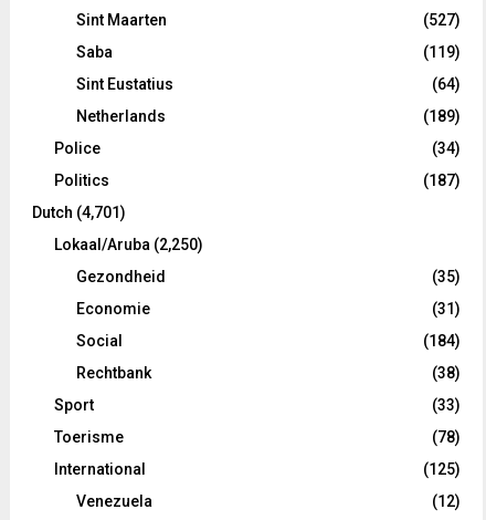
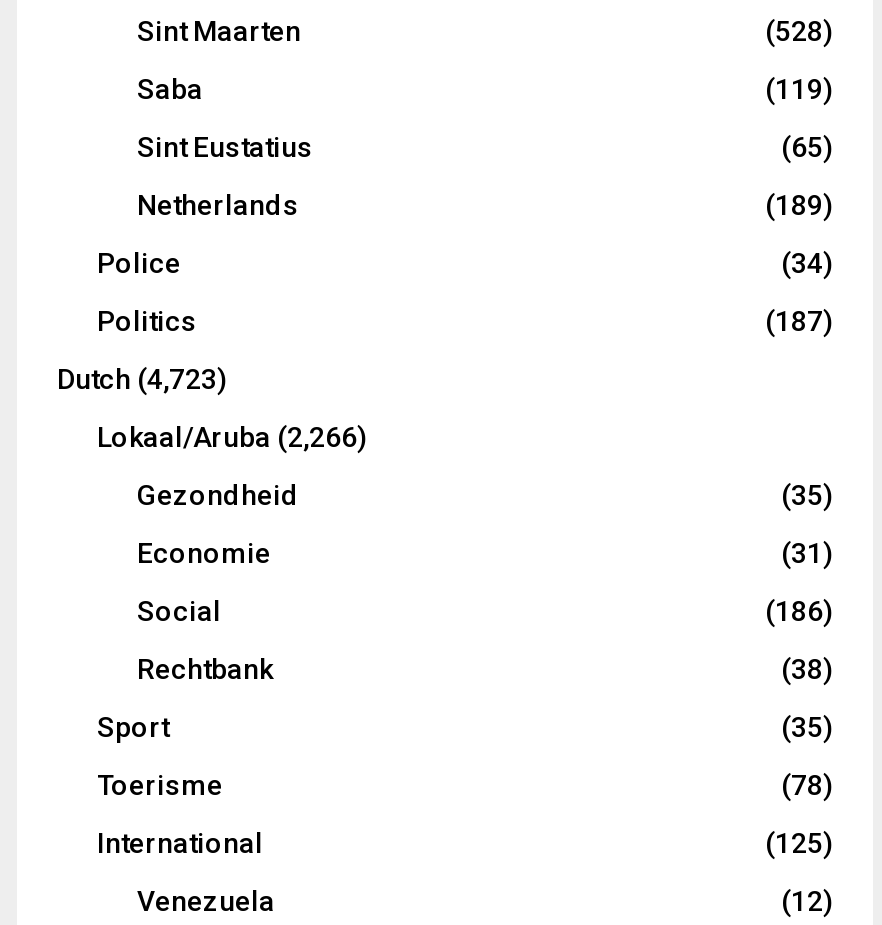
- (527)
+ (528)

- (64)
+ (65)

- Dutch (4,701)
+ Dutch (4,723)

- Lokaal/Aruba (2,250)
+ Lokaal/Aruba (2,266)

- (184)
+ (186)

- (33)
+ (35)
